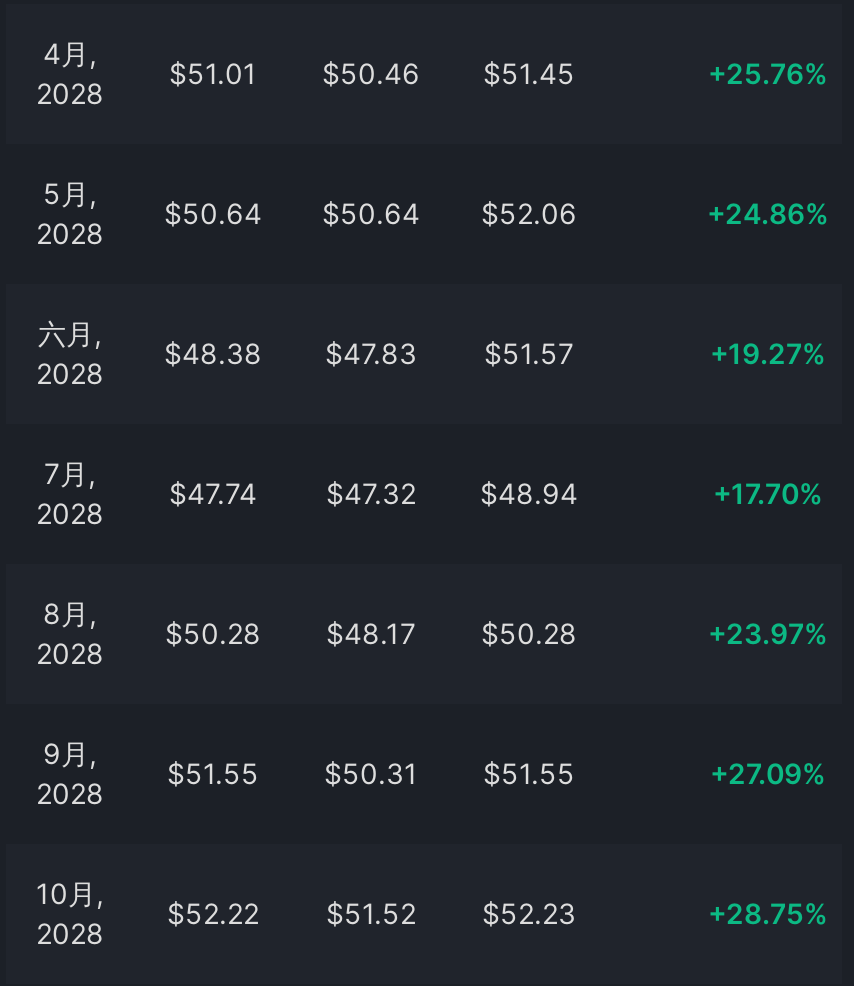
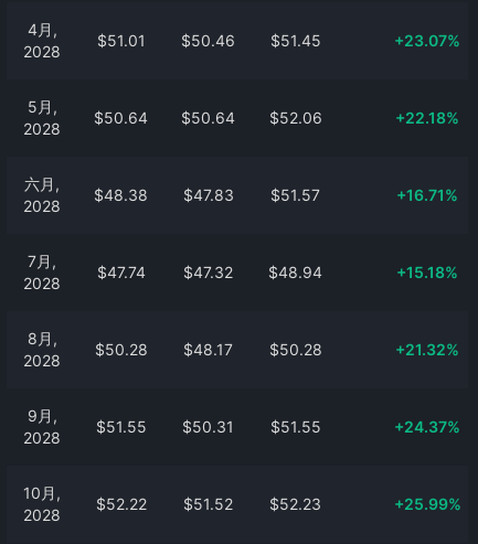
- +25.76%
+ +23.07%

- +24.86%
+ +22.18%

- +19.27%
+ +16.71%

- +17.70%
+ +15.18%

- +23.97%
+ +21.32%

- +27.09%
+ +24.37%

- +28.75%
+ +25.99%
